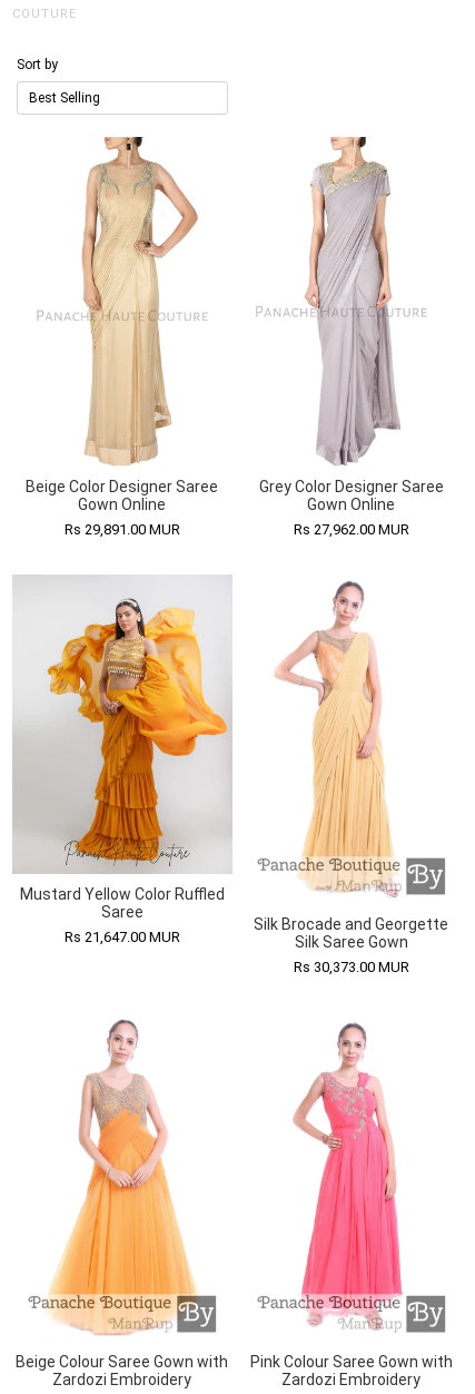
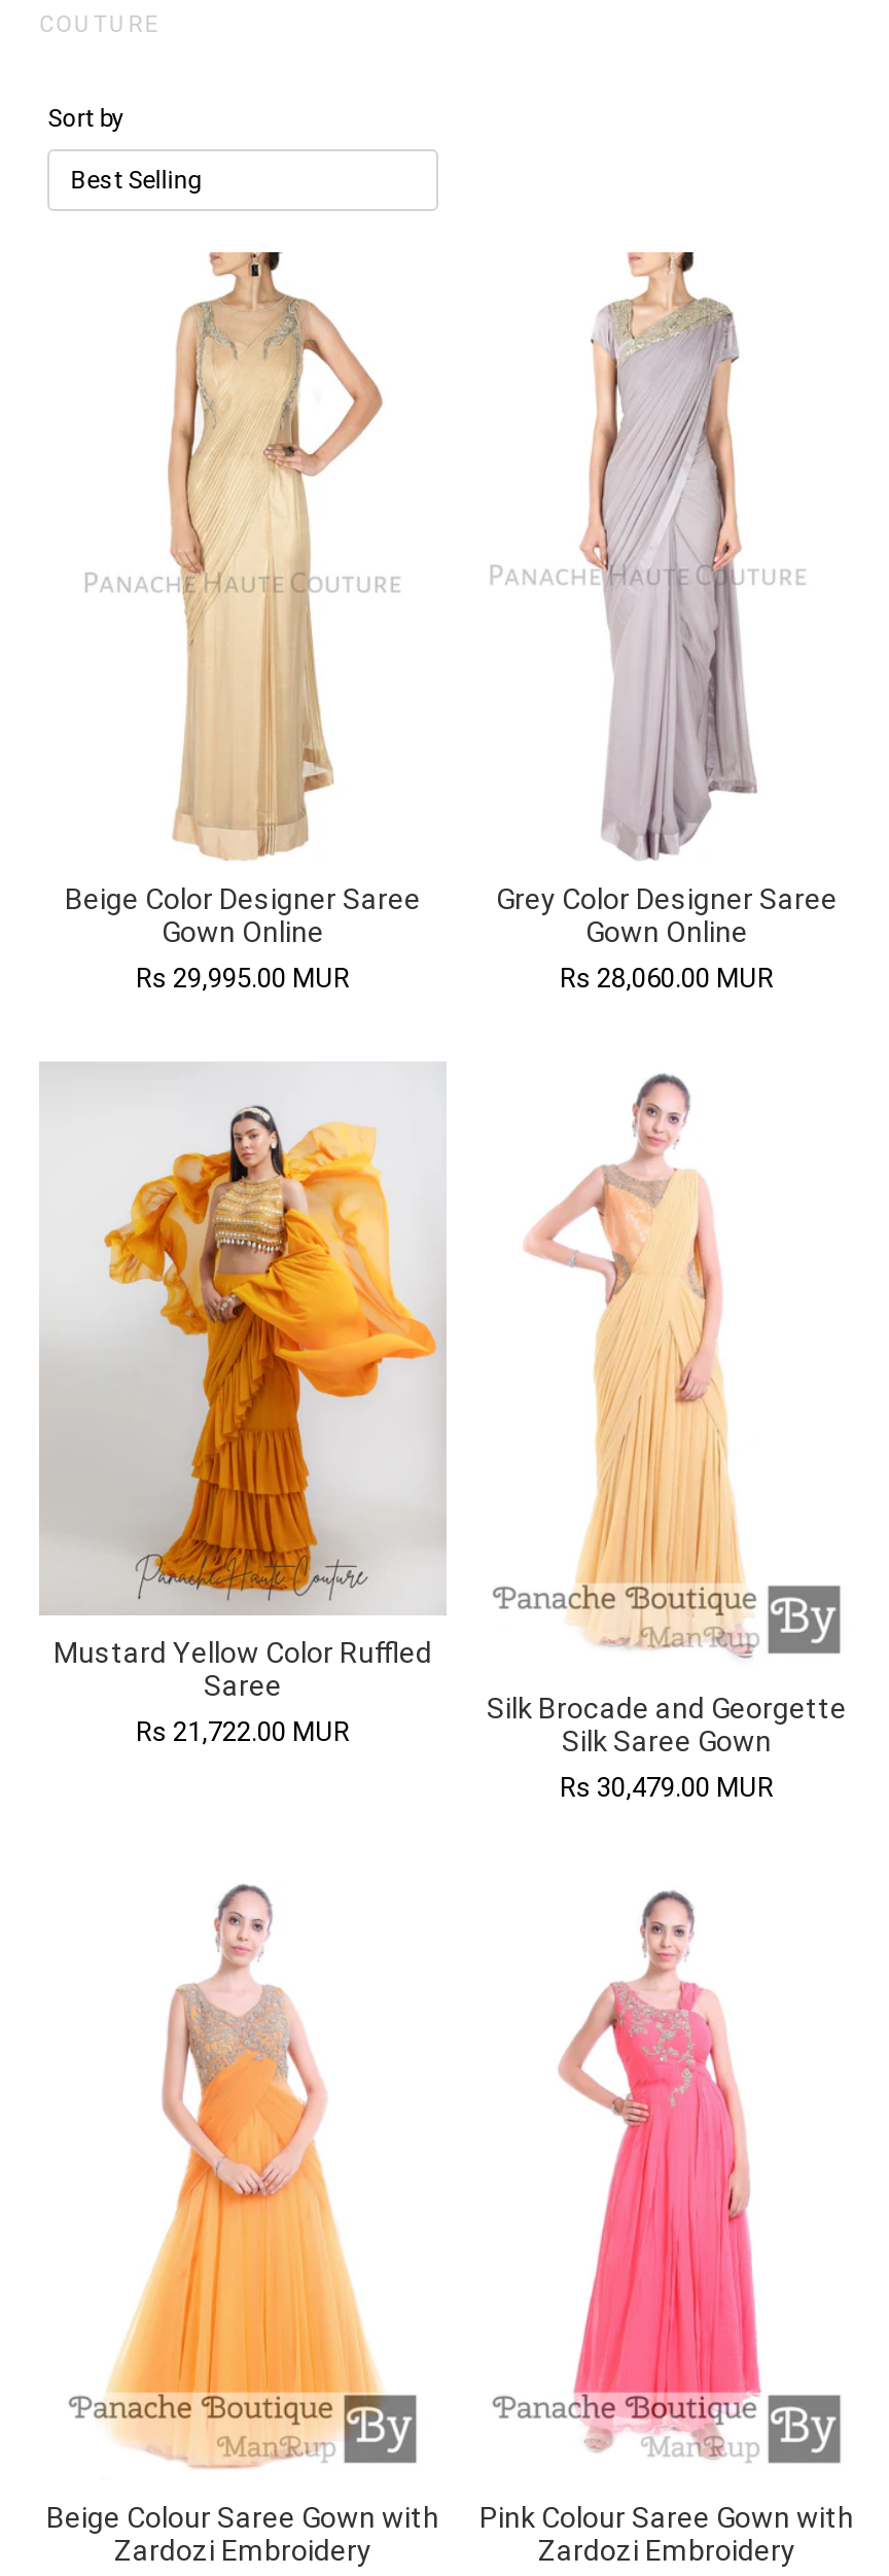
- Rs 29,891.00 MUR
+ Rs 29,995.00 MUR

- Rs 27,962.00 MUR
+ Rs 28,060.00 MUR

- Rs 21,647.00 MUR
+ Rs 21,722.00 MUR

- Rs 30,373.00 MUR
+ Rs 30,479.00 MUR
